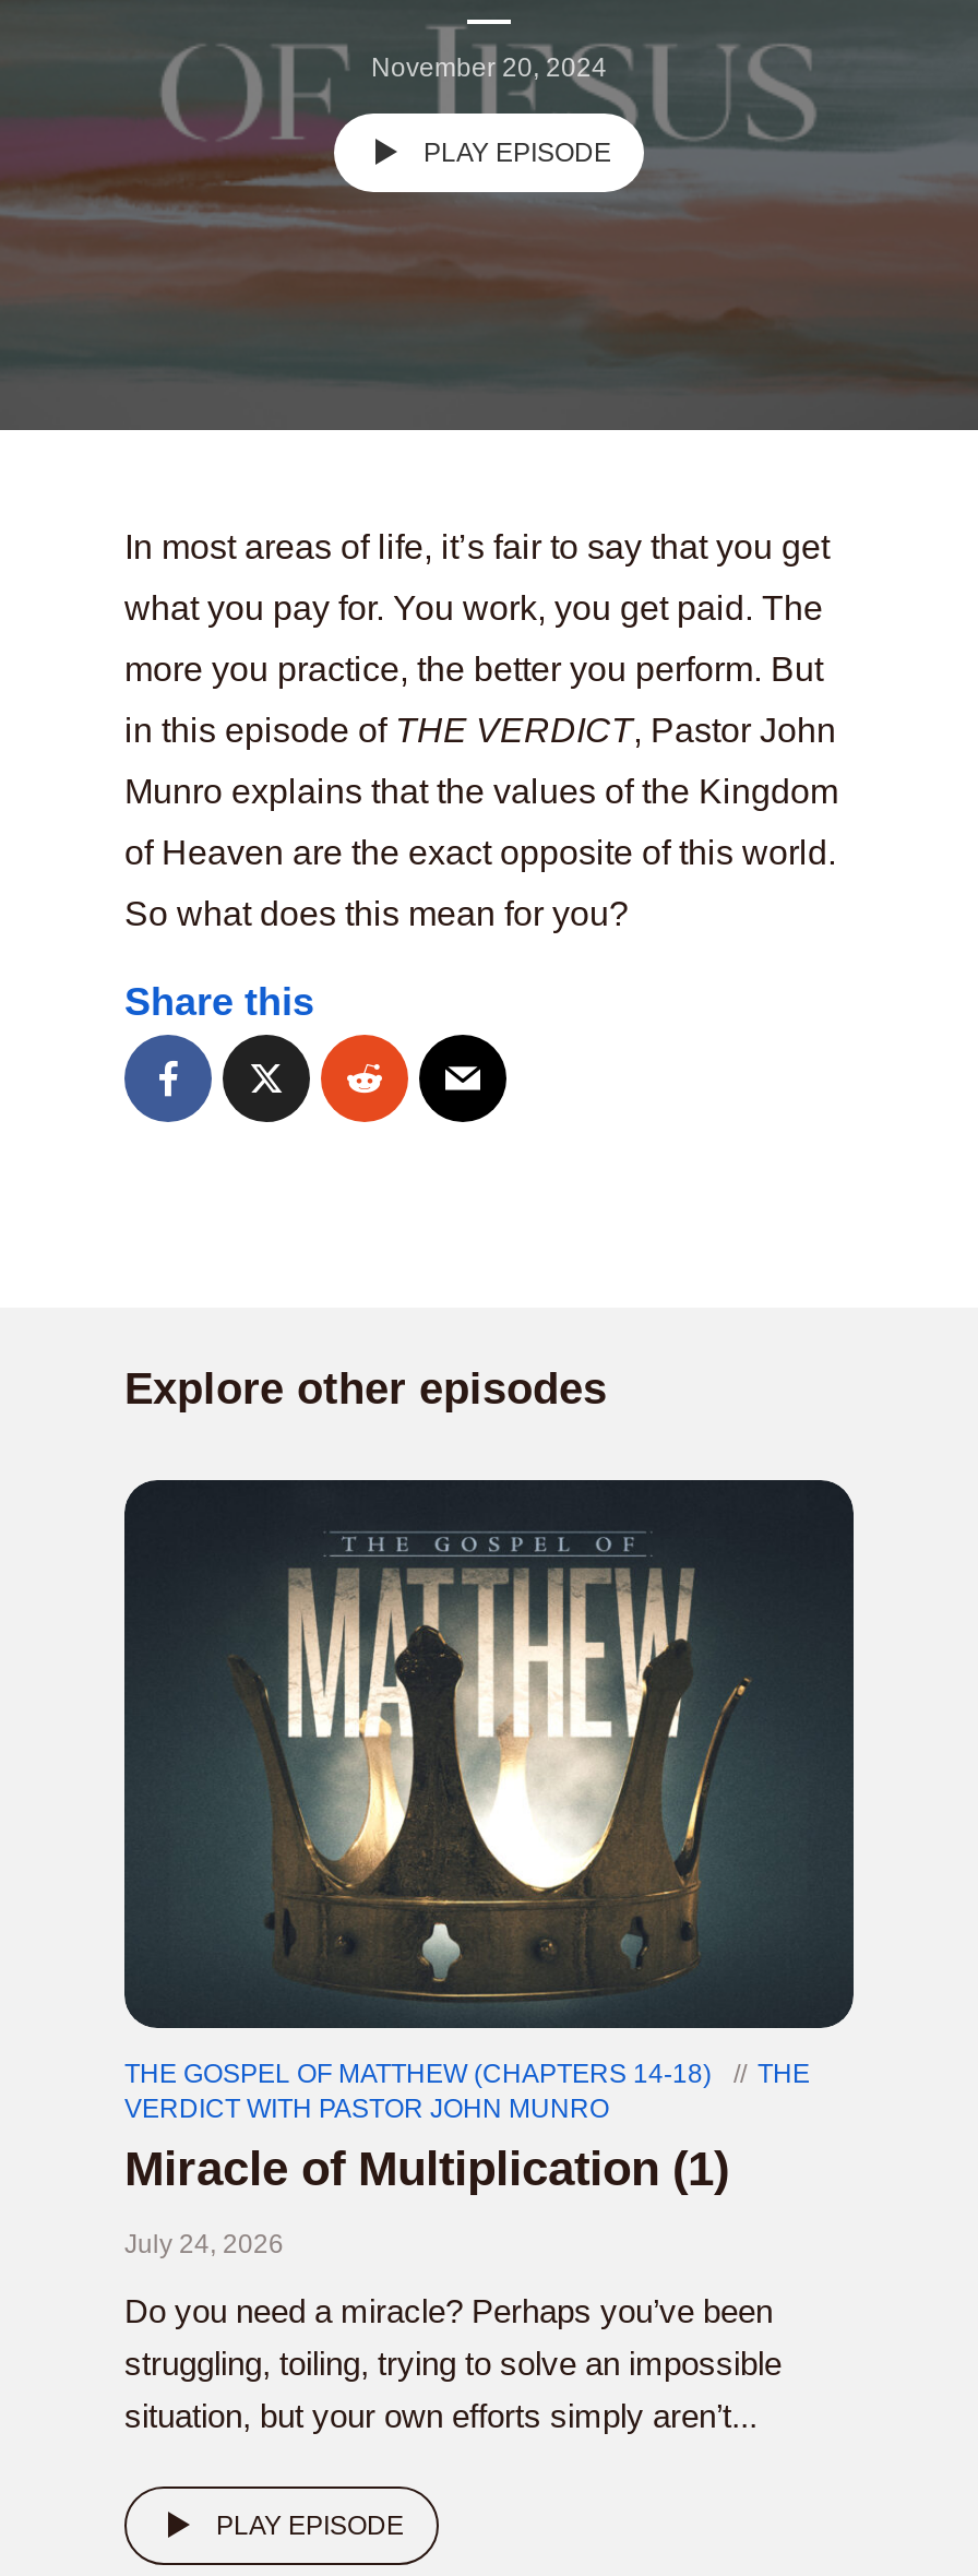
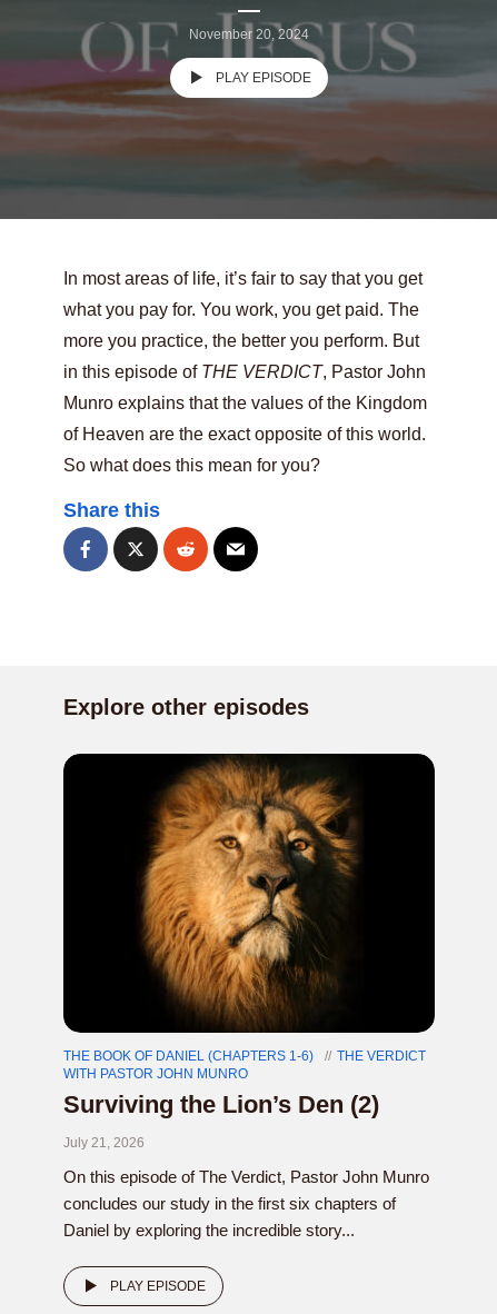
- [image]
- THE GOSPEL OF MATTHEW (CHAPTERS 14-18)
- THE
- VERDICT WITH PASTOR JOHN MUNRO
- Miracle of Multiplication (1)
+ [image]
+ THE BOOK OF DANIEL (CHAPTERS 1-6)
+ THE VERDICT
+ WITH PASTOR JOHN MUNRO
+ Surviving the Lion’s Den (2)

- July 24, 2026
+ July 21, 2026

- Do you need a miracle? Perhaps you’ve been
- struggling, toiling, trying to solve an impossible
- situation, but your own efforts simply aren’t...
+ On this episode of The Verdict, Pastor John Munro
+ concludes our study in the first six chapters of
+ Daniel by exploring the incredible story...
